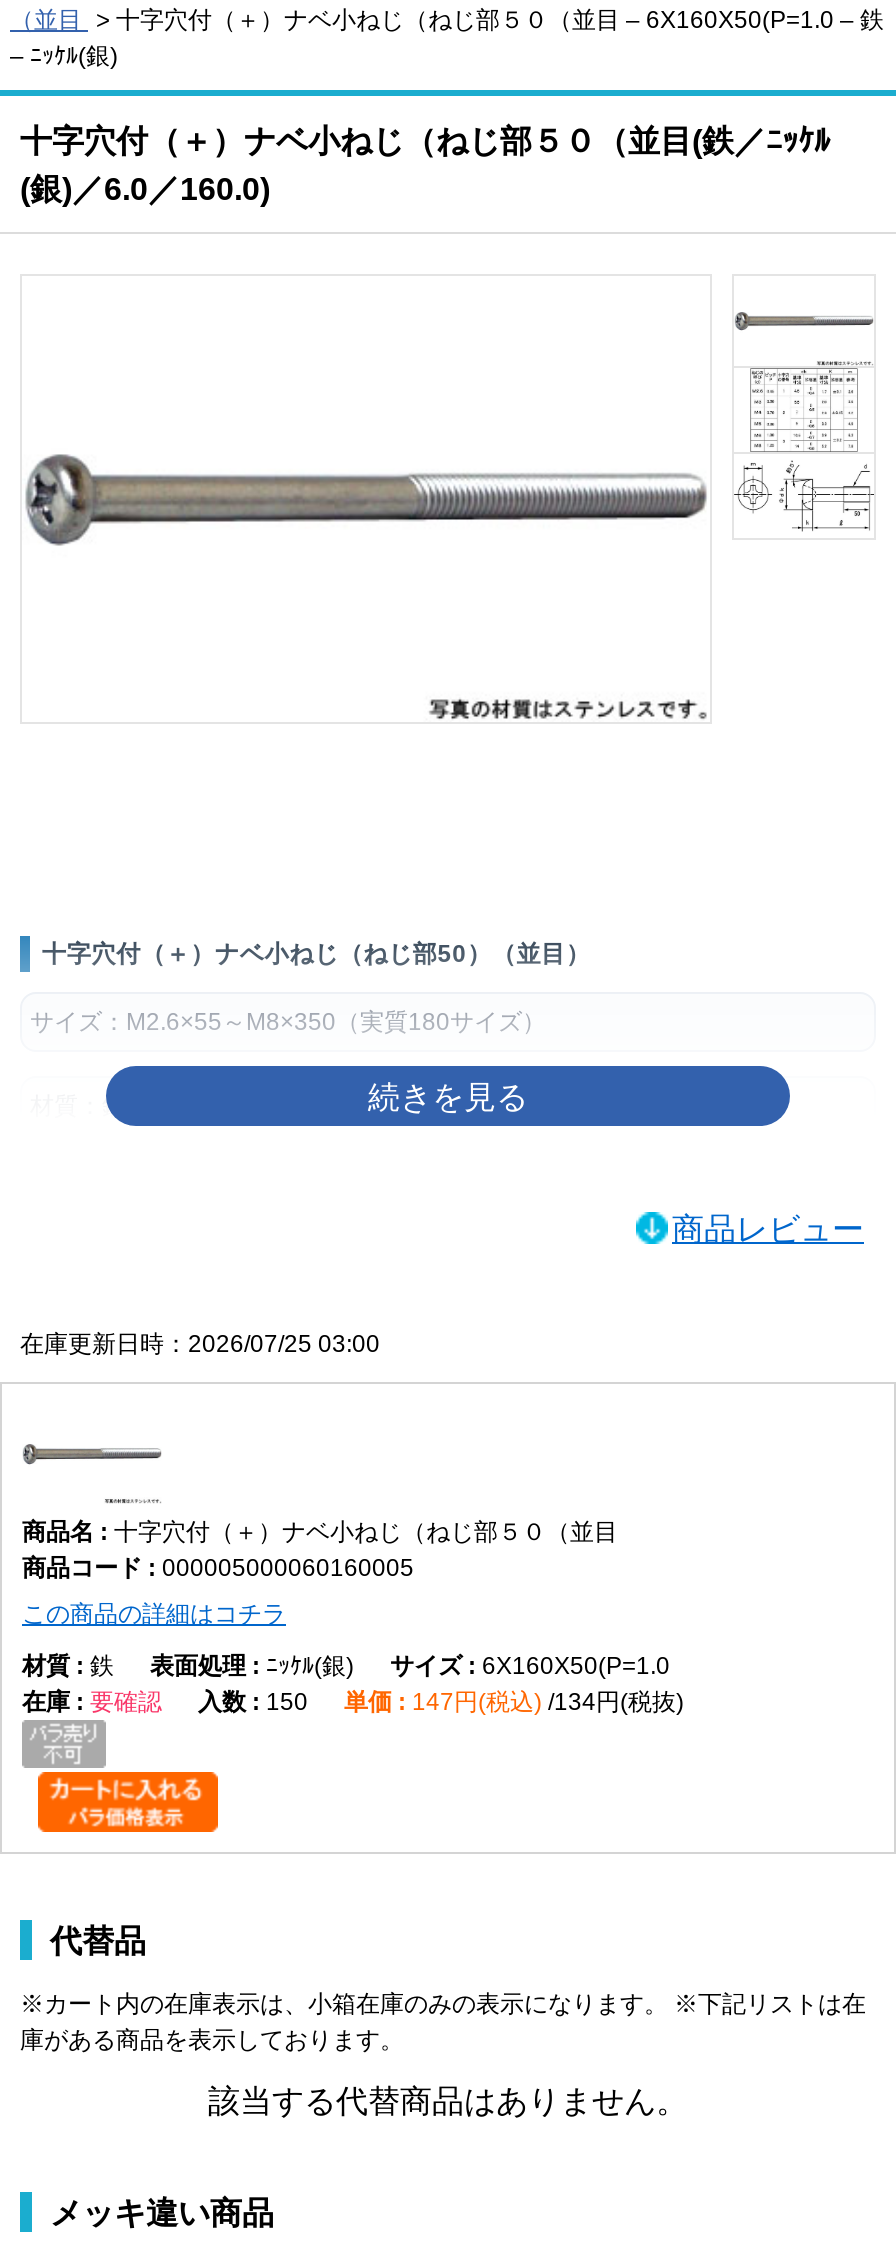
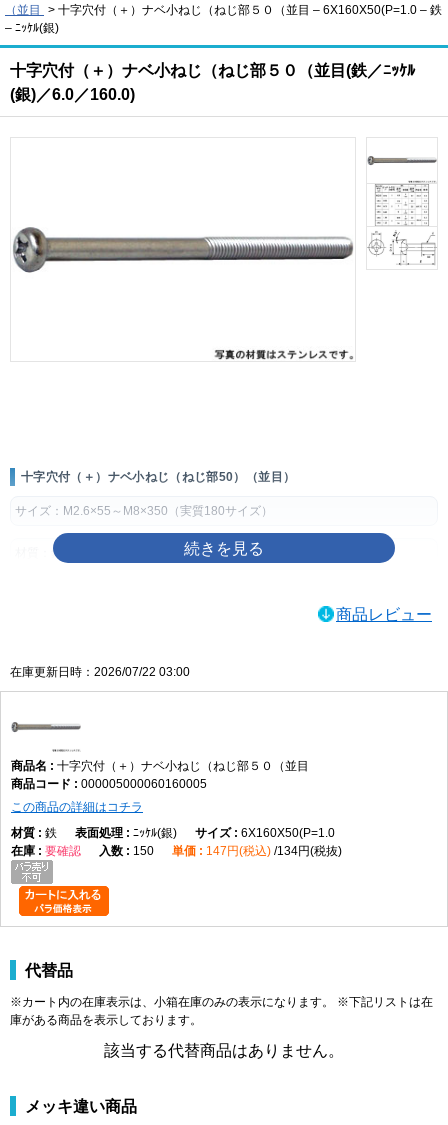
- 在庫更新日時：2026/07/25 03:00
+ 在庫更新日時：2026/07/22 03:00
